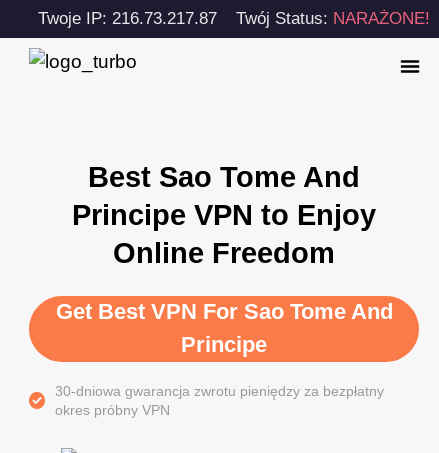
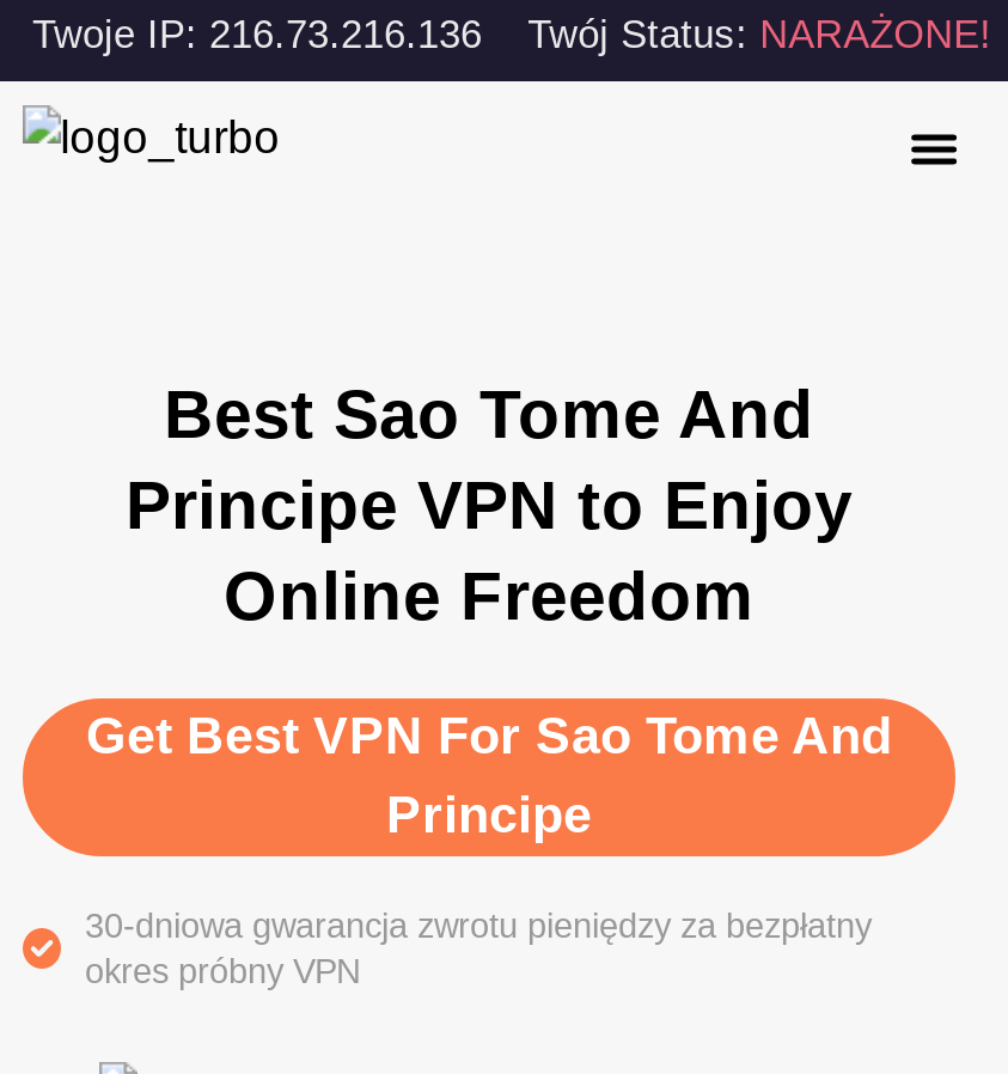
- Twoje IP: 216.73.217.87 Twój Status: NARAŻONE!
+ Twoje IP: 216.73.216.136 Twój Status: NARAŻONE!
